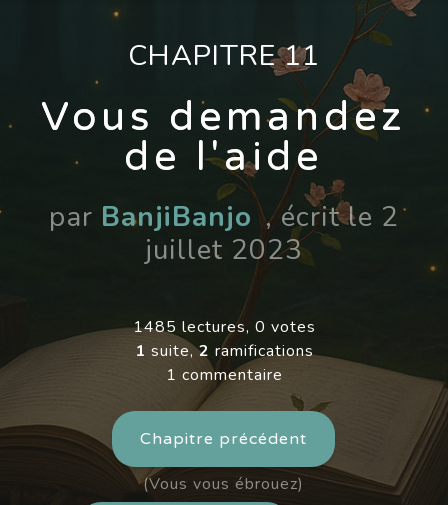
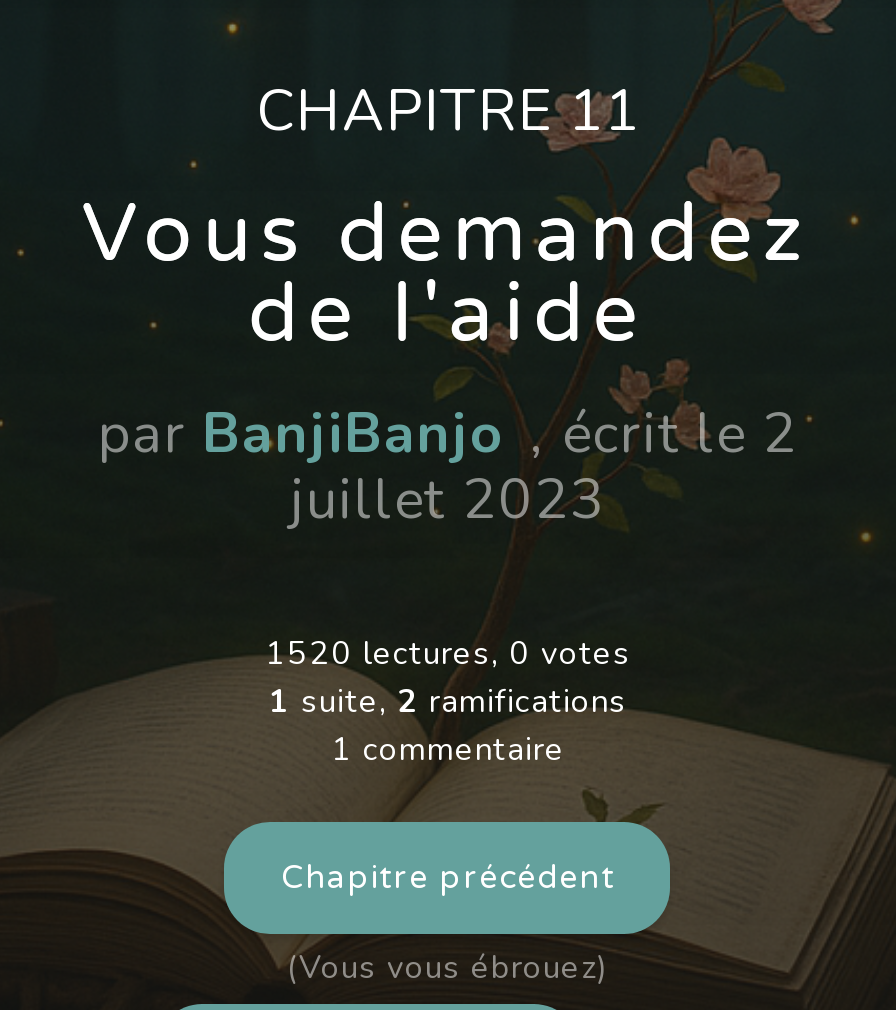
- 1485 lectures, 0 votes
+ 1520 lectures, 0 votes
